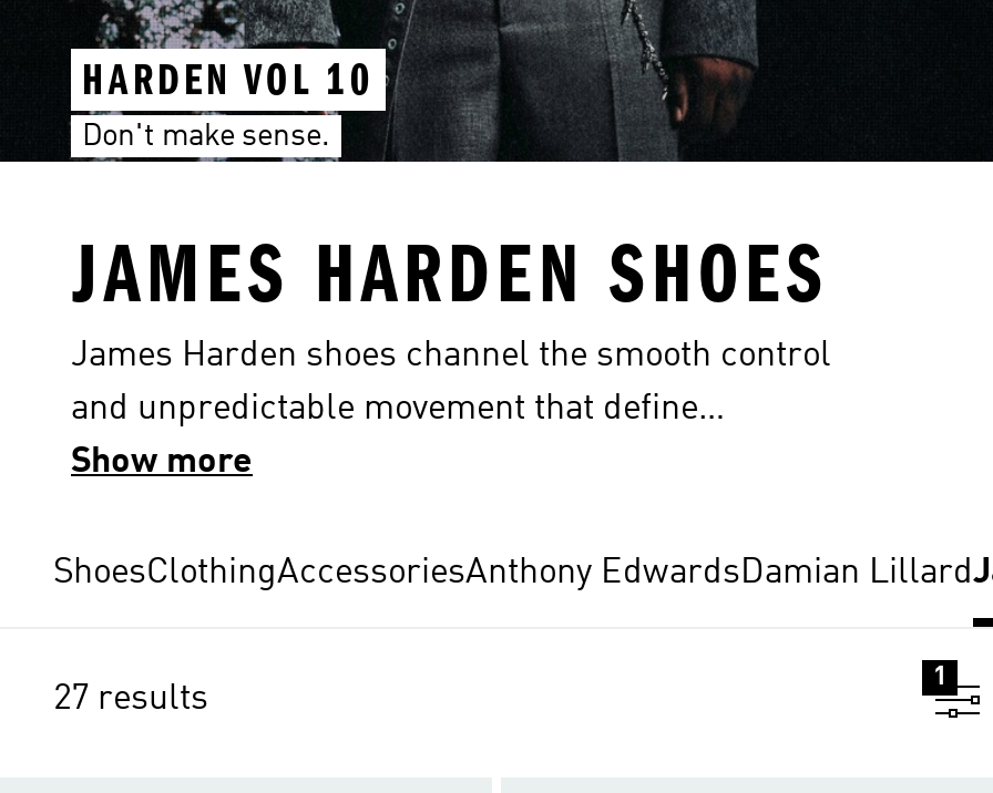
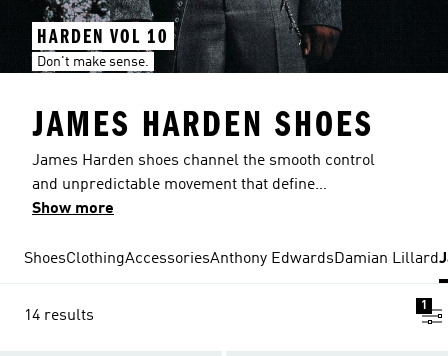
- 27 results
+ 14 results
